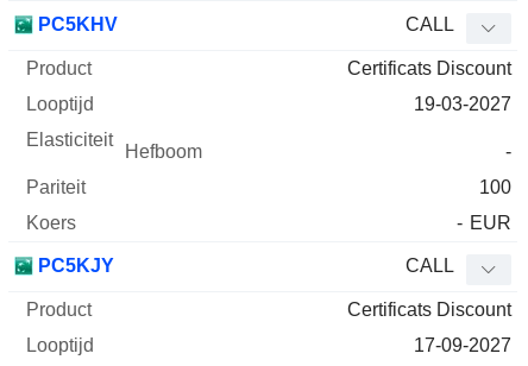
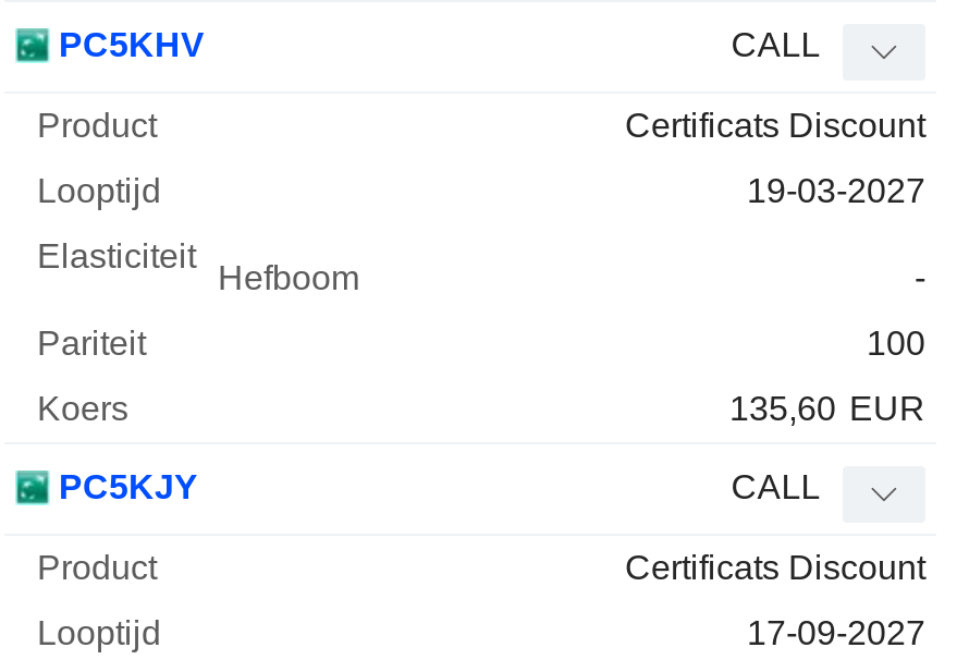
- - EUR
+ 135,60 EUR
